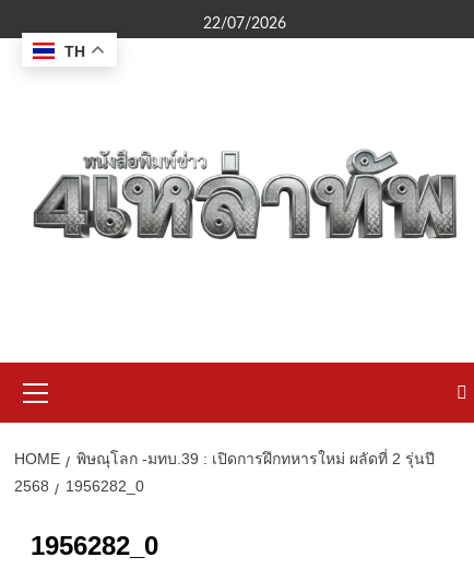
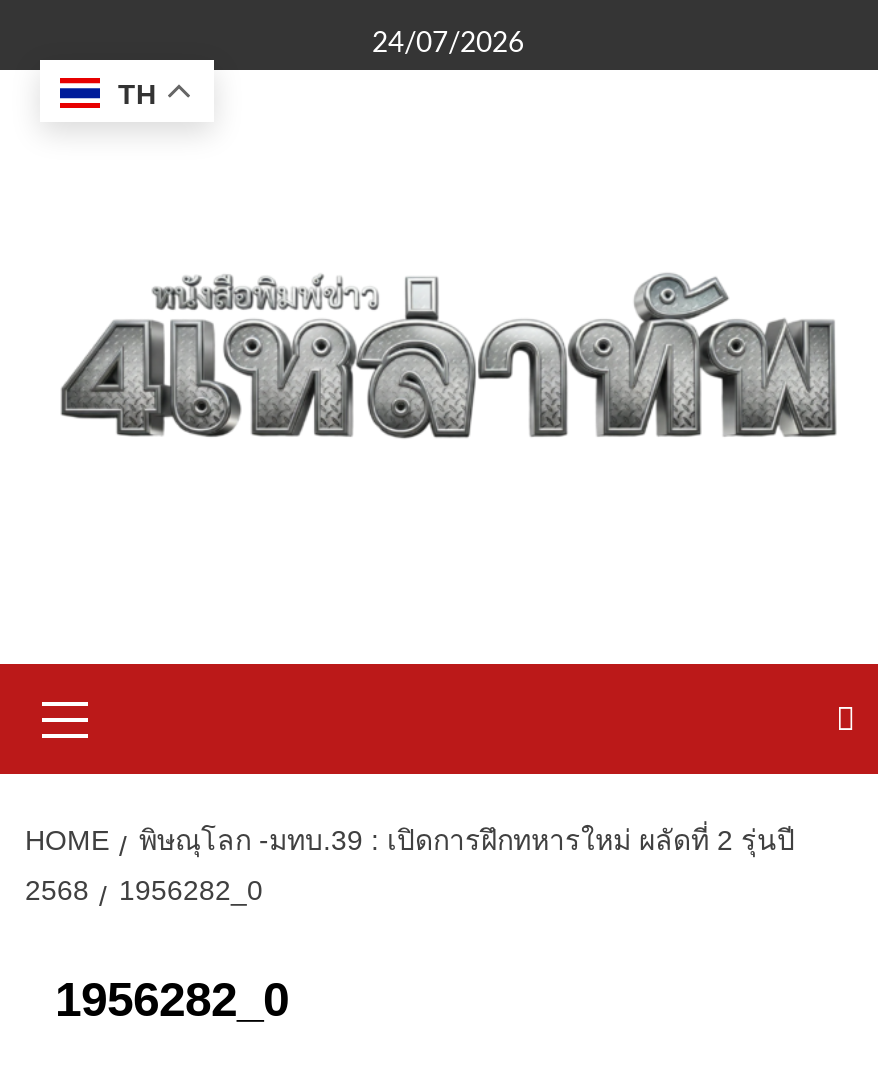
- 22/07/2026
+ 24/07/2026
